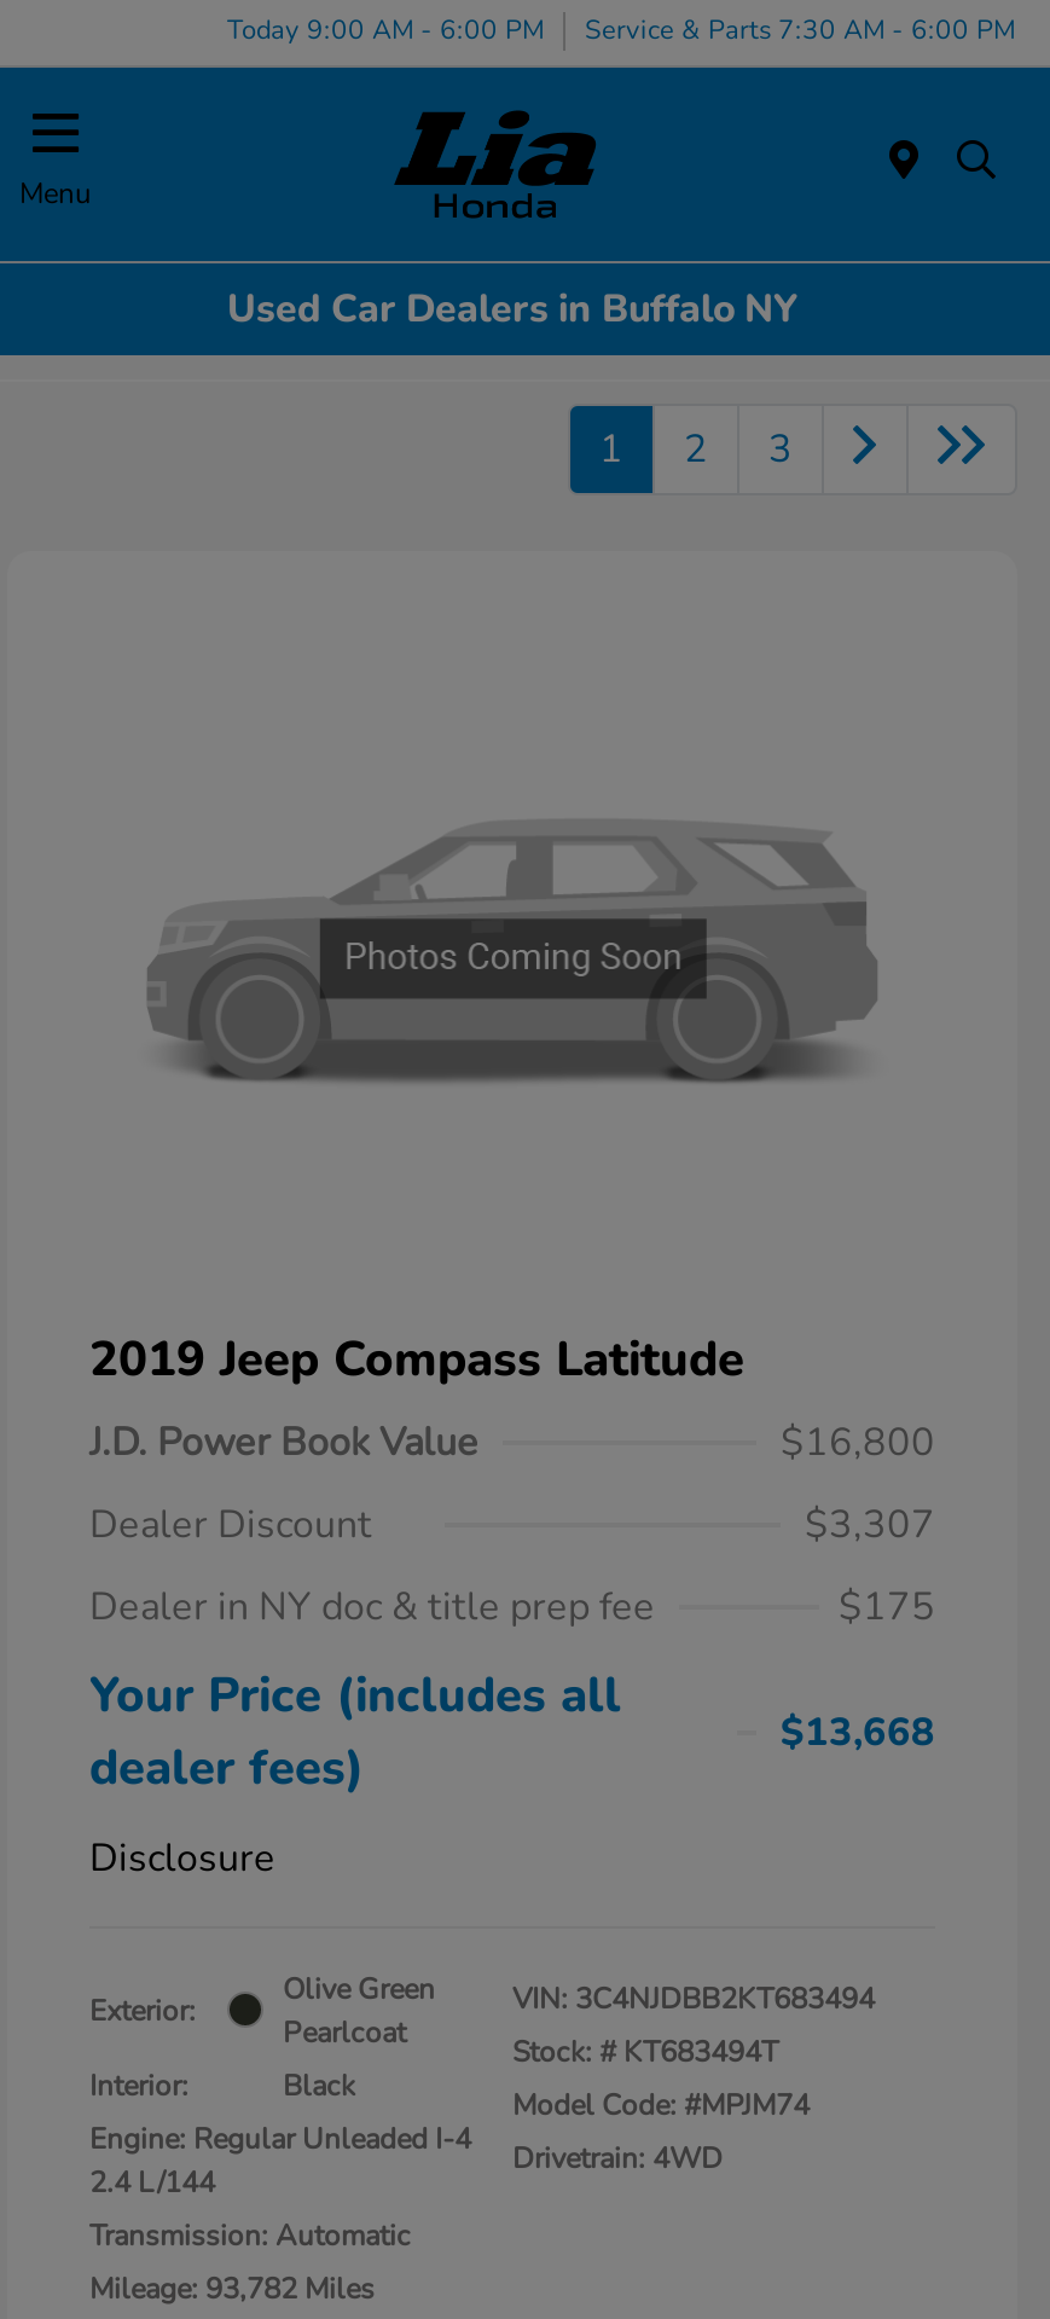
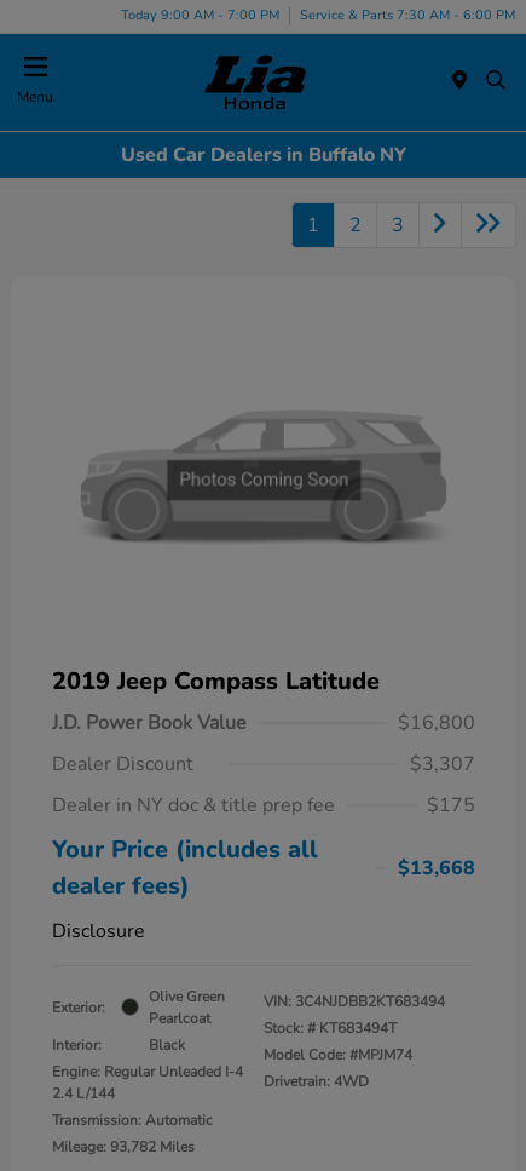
- Today 9:00 AM - 6:00 PM Service & Parts 7:30 AM - 6:00 PM
+ Today 9:00 AM - 7:00 PM Service & Parts 7:30 AM - 6:00 PM
